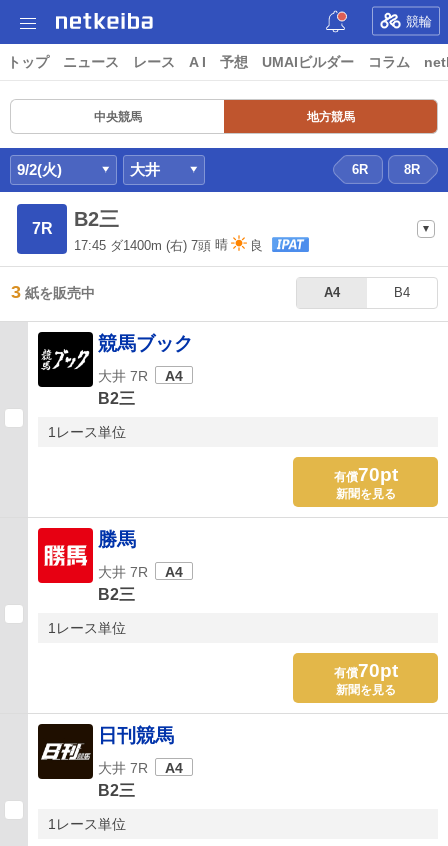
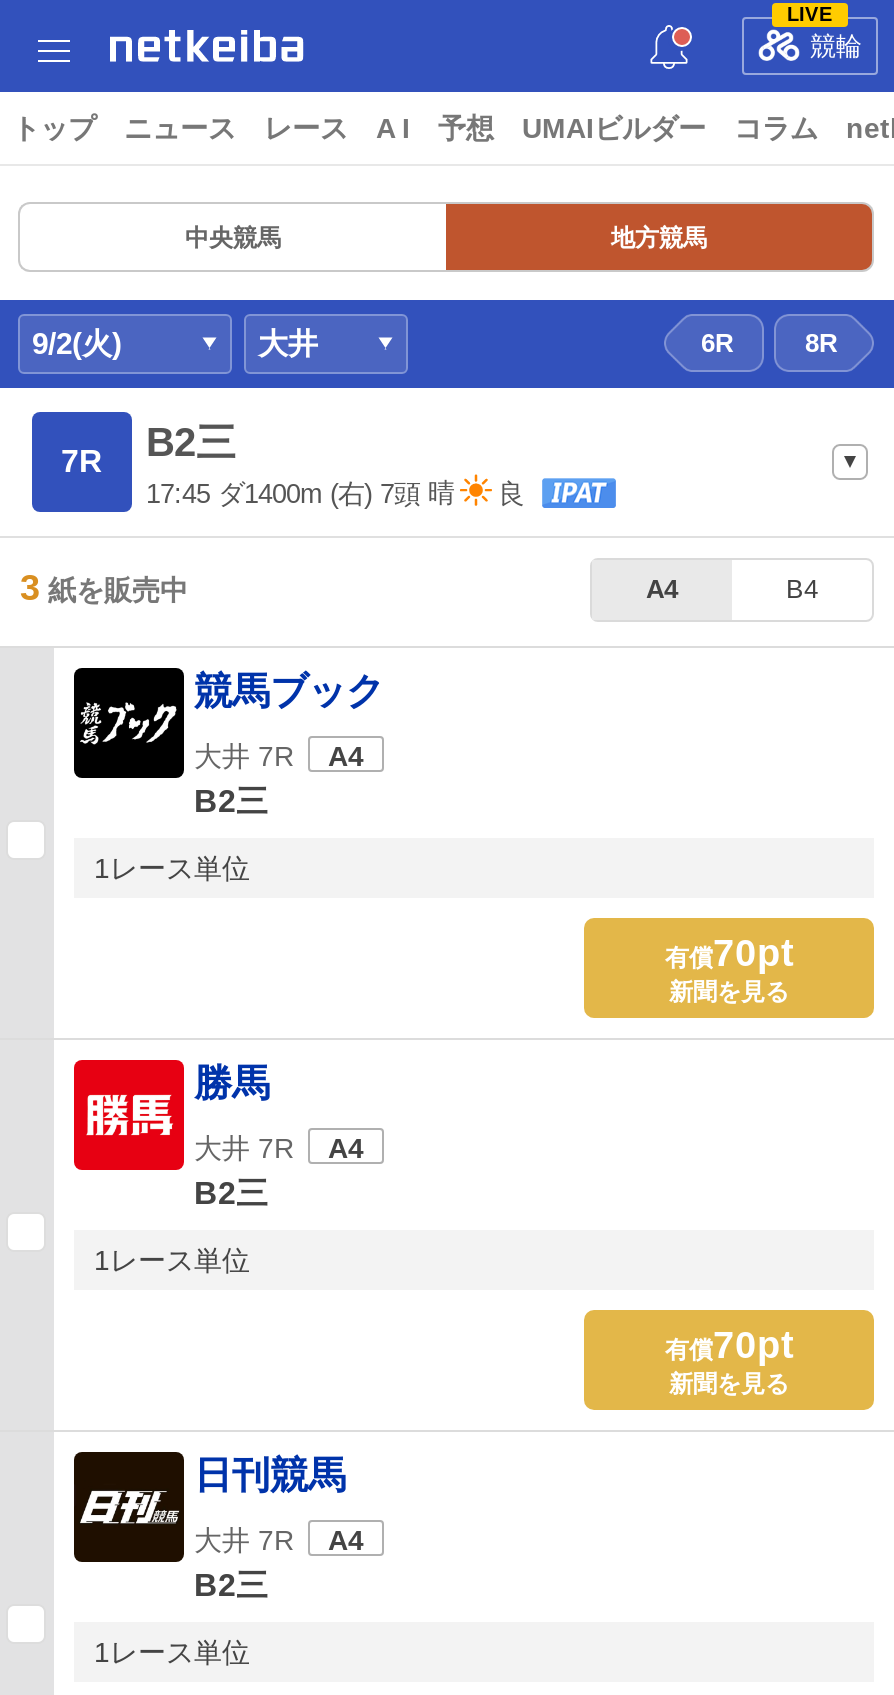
+ LIVE
